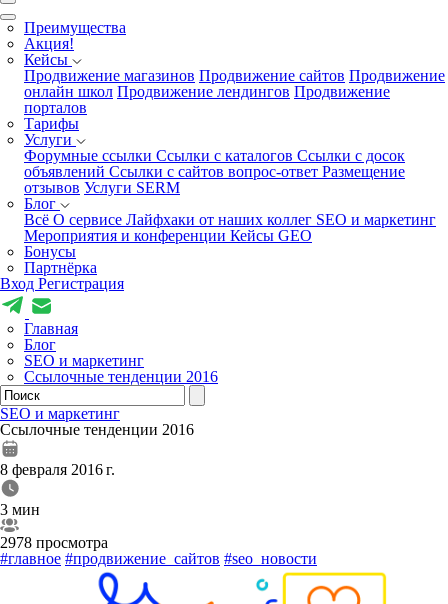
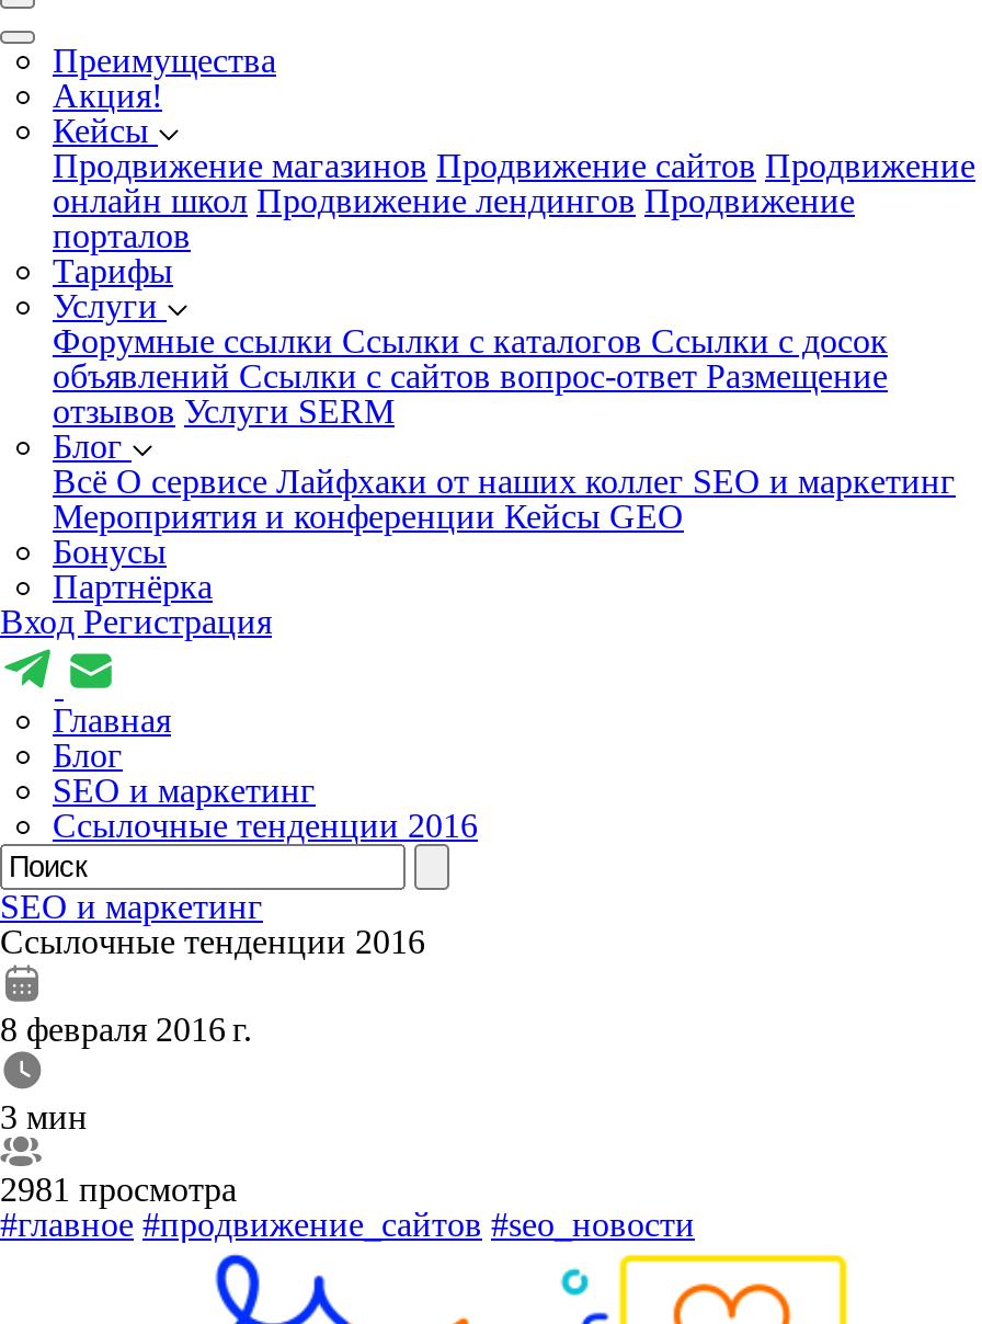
- 2978 просмотра
+ 2981 просмотра
